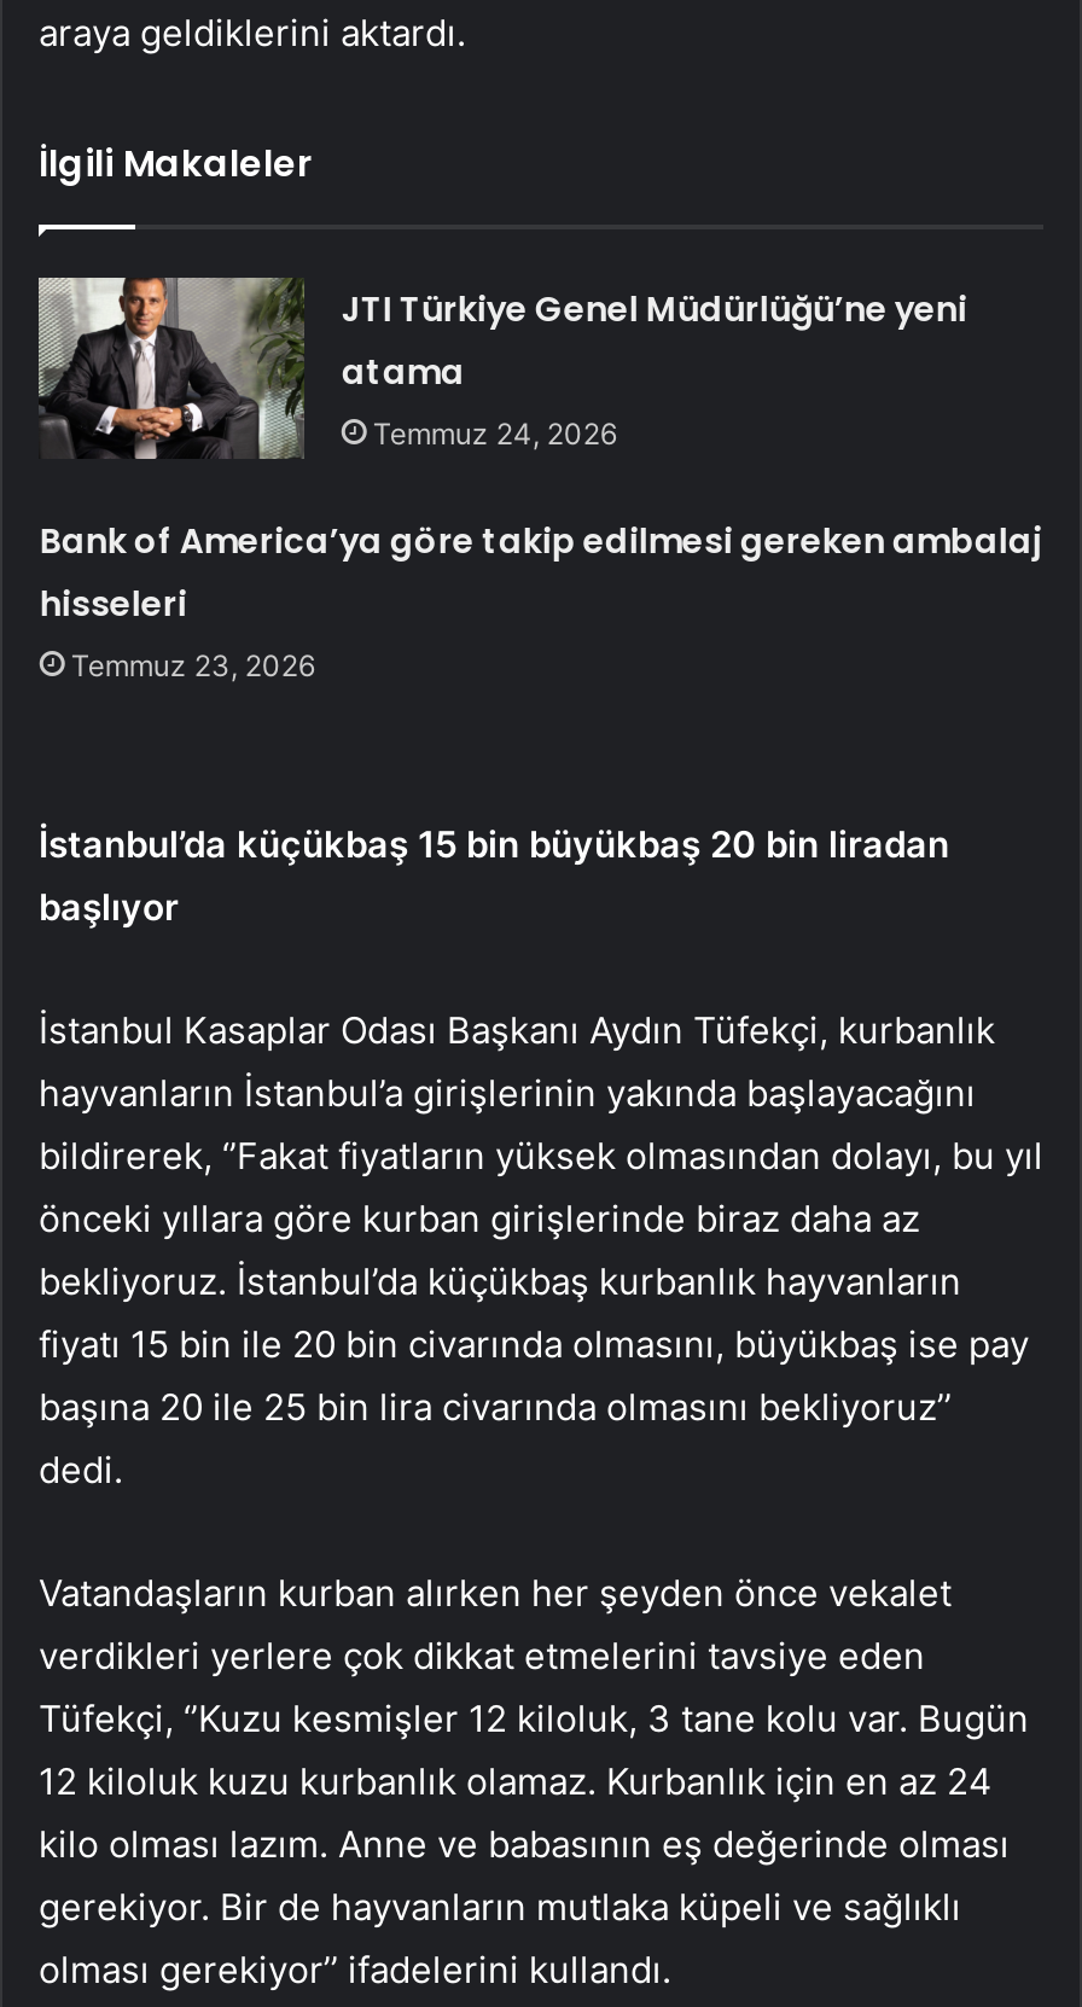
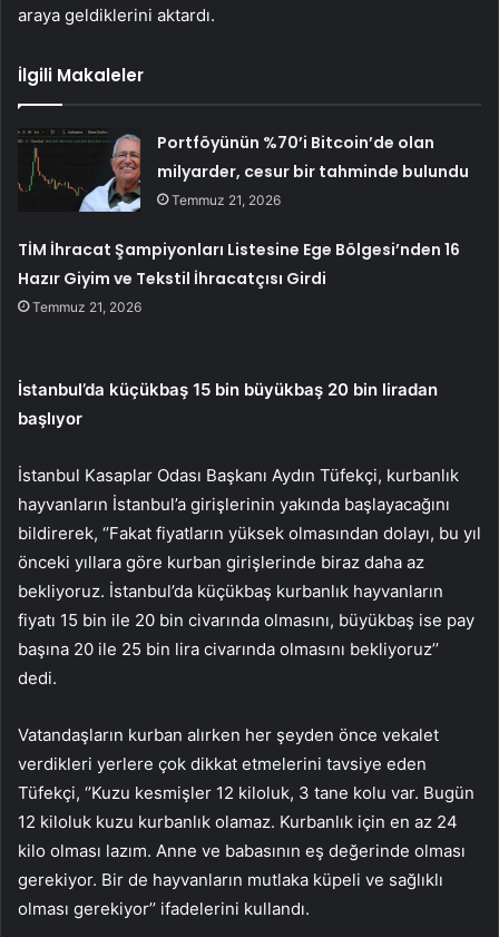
- [image]
- JTI Türkiye Genel Müdürlüğü’ne yeni
- atama
- Temmuz 24, 2026
+ [image]
+ Portföyünün %70’i Bitcoin’de olan
+ milyarder, cesur bir tahminde bulundu
+ Temmuz 21, 2026

- Bank of America’ya göre takip edilmesi gereken ambalaj
- hisseleri
- Temmuz 23, 2026
+ TİM İhracat Şampiyonları Listesine Ege Bölgesi’nden 16
+ Hazır Giyim ve Tekstil İhracatçısı Girdi
+ Temmuz 21, 2026
